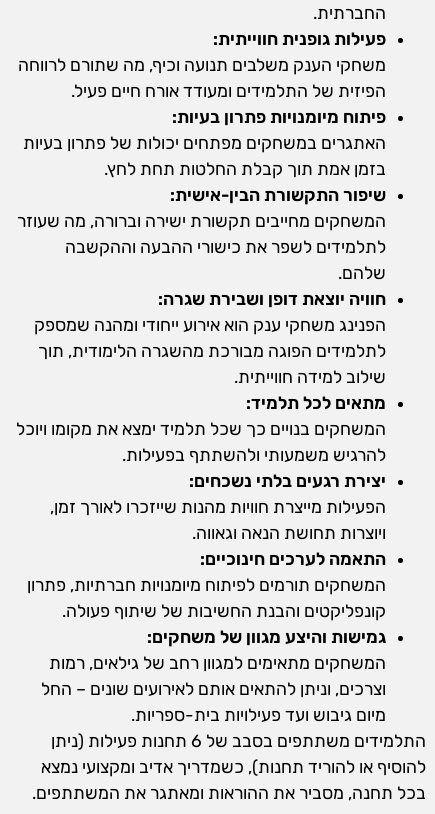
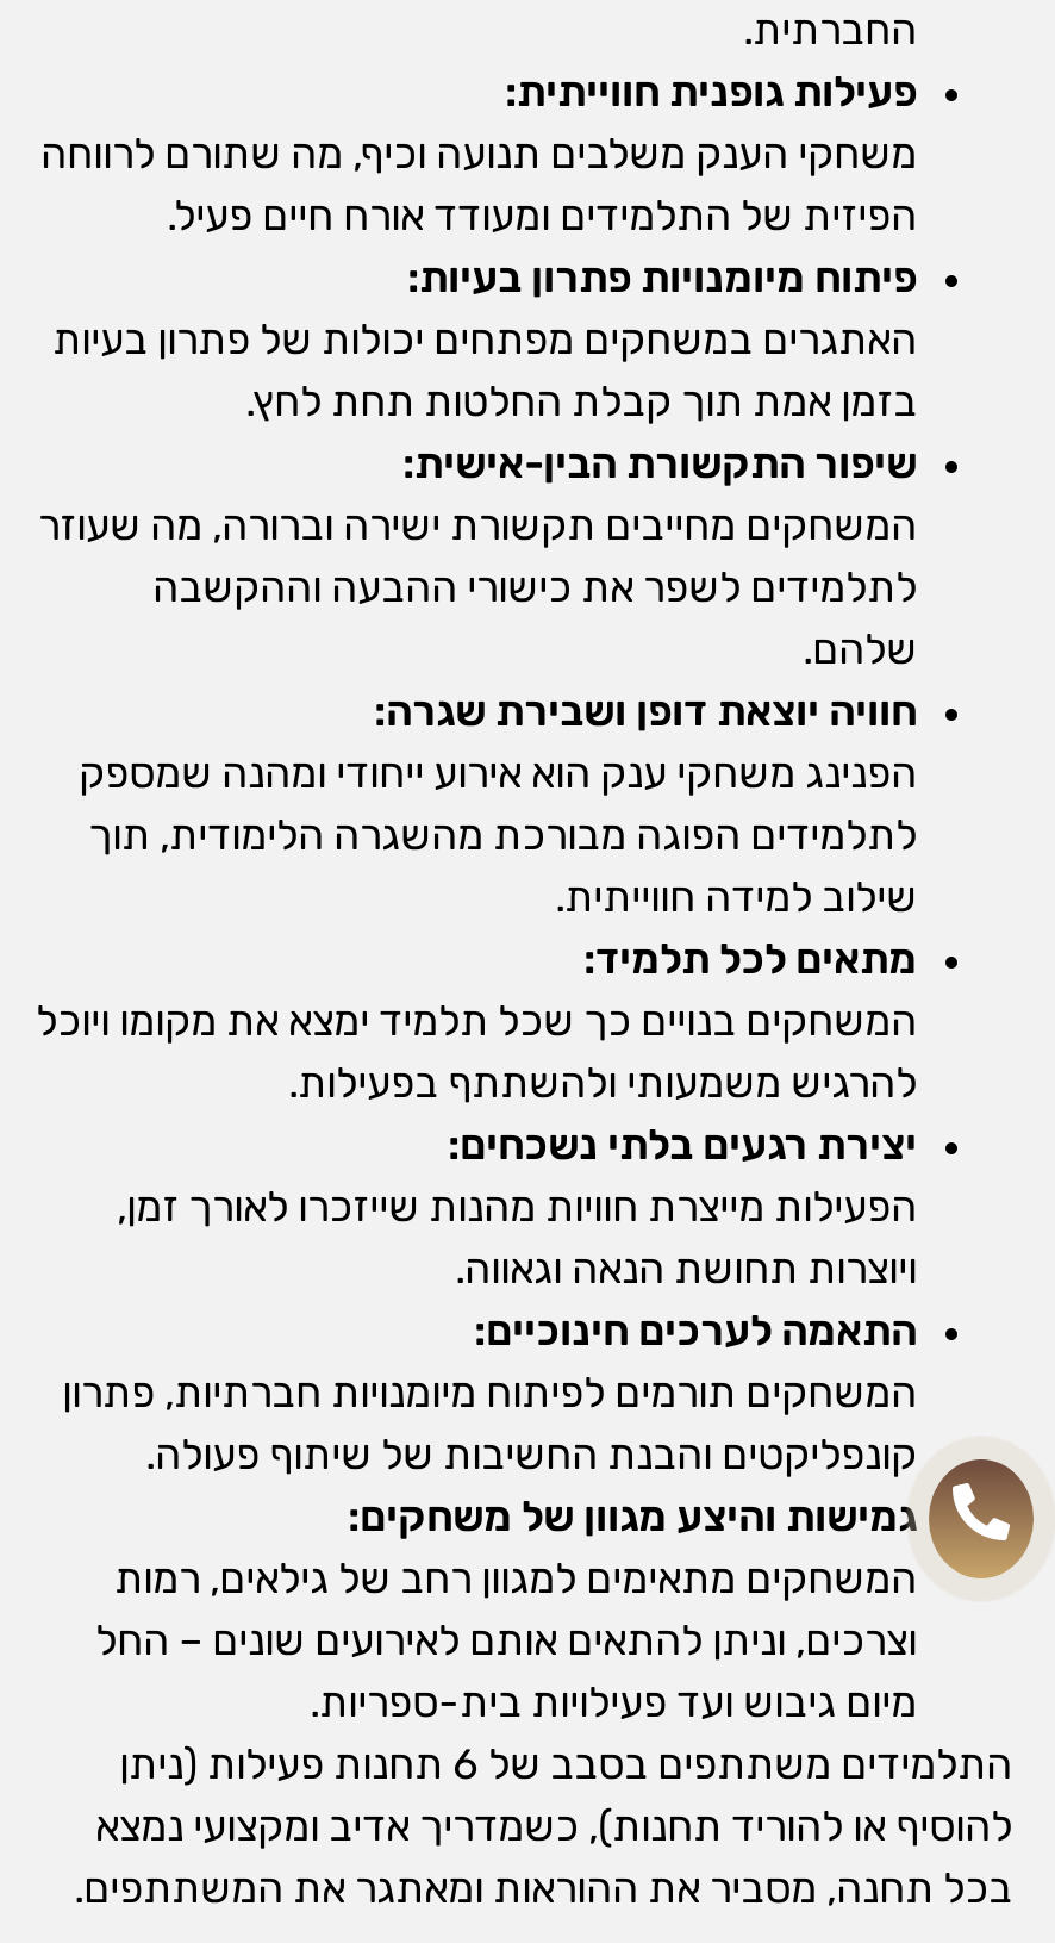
+ [image]
